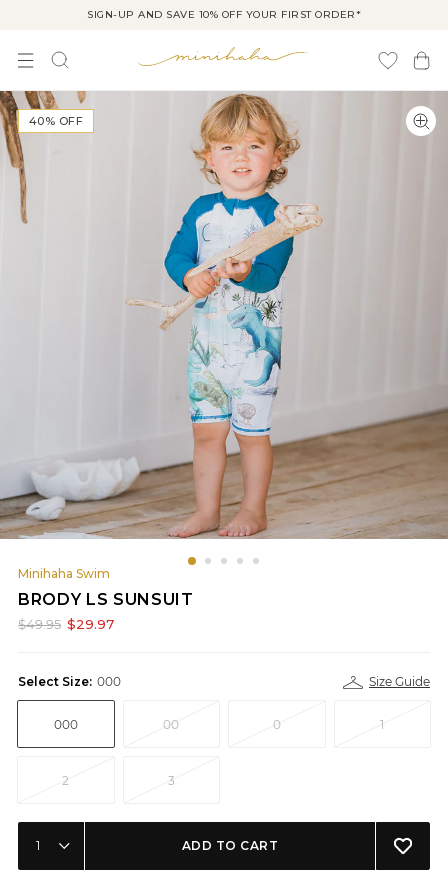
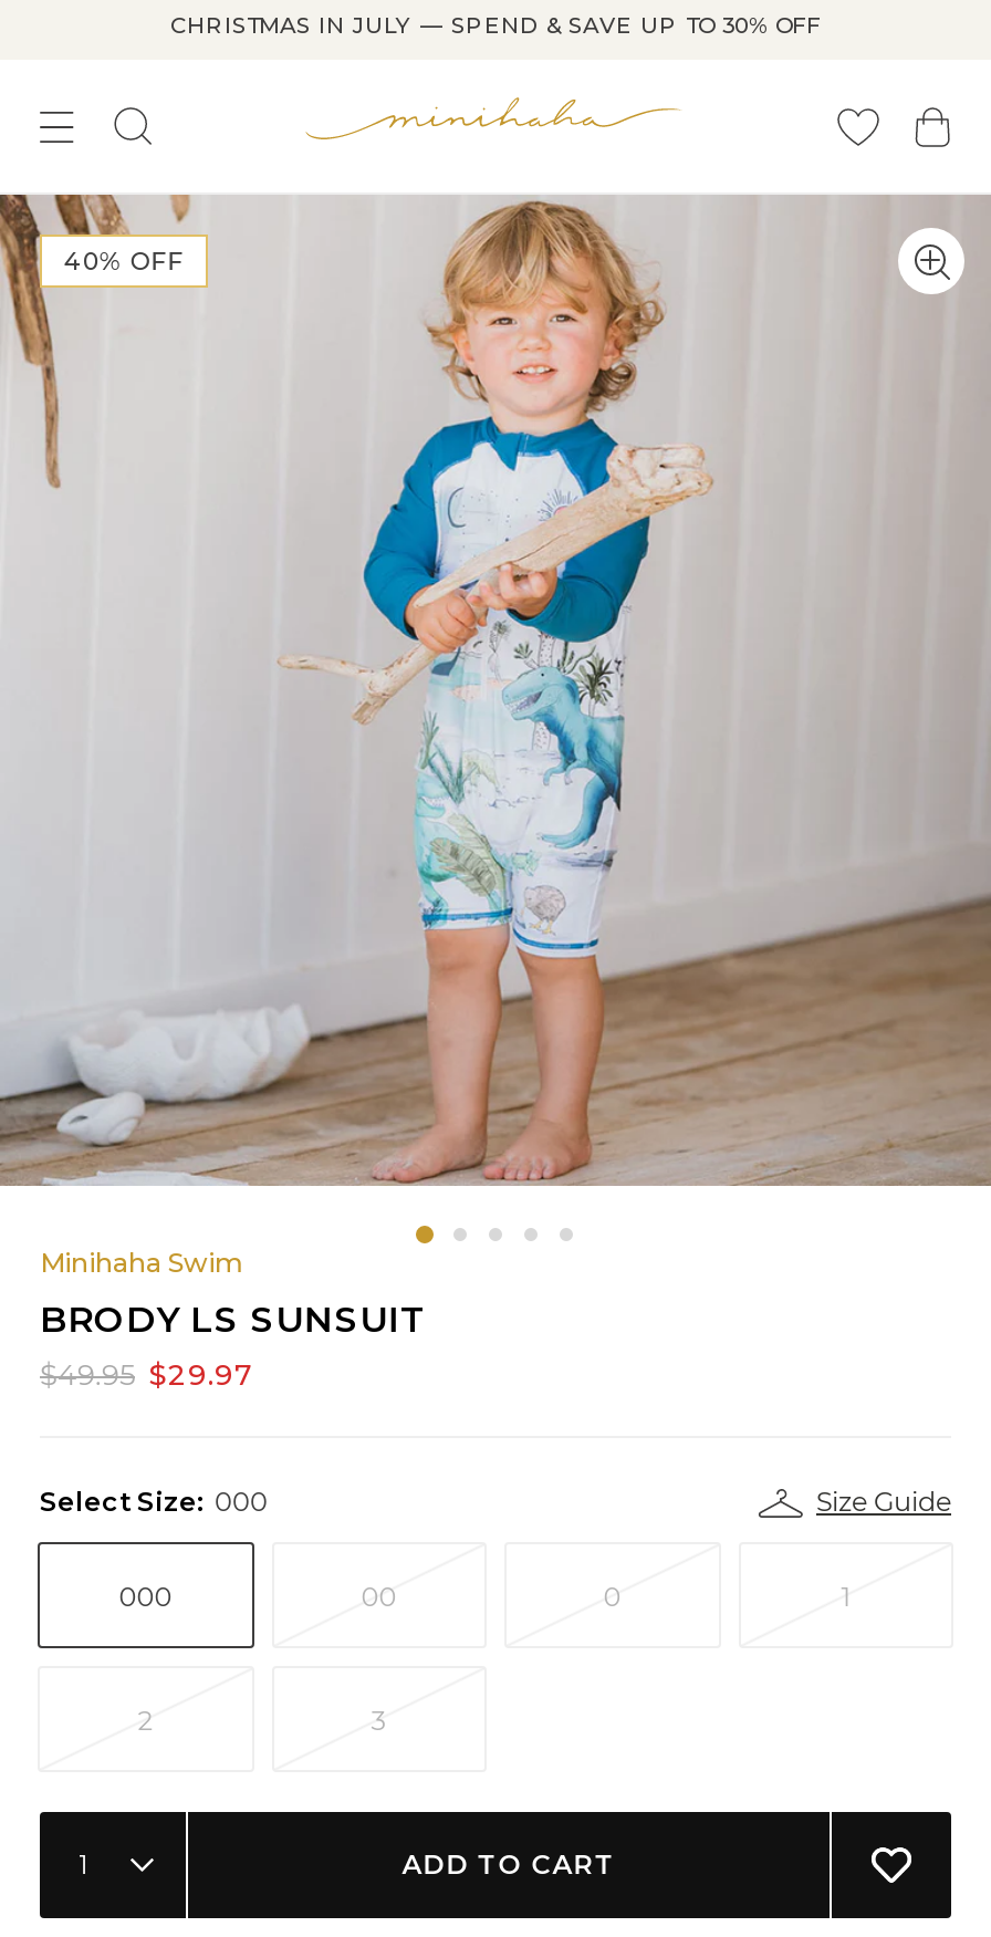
- SIGN-UP AND SAVE 10% OFF YOUR FIRST ORDER*
+ CHRISTMAS IN JULY — SPEND & SAVE UP TO 30% OFF
